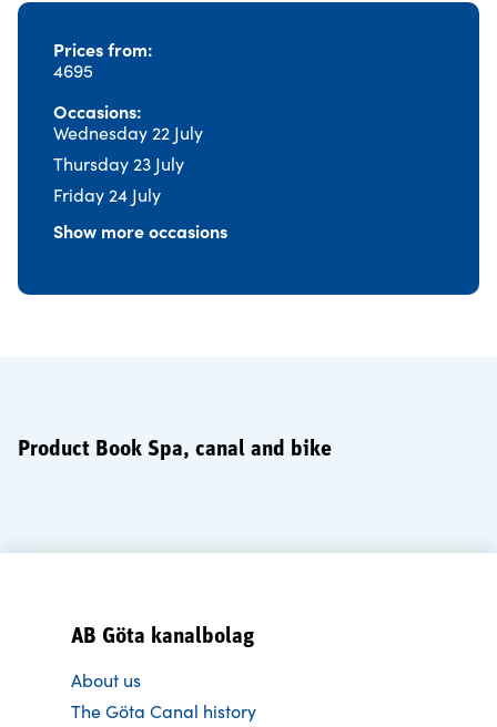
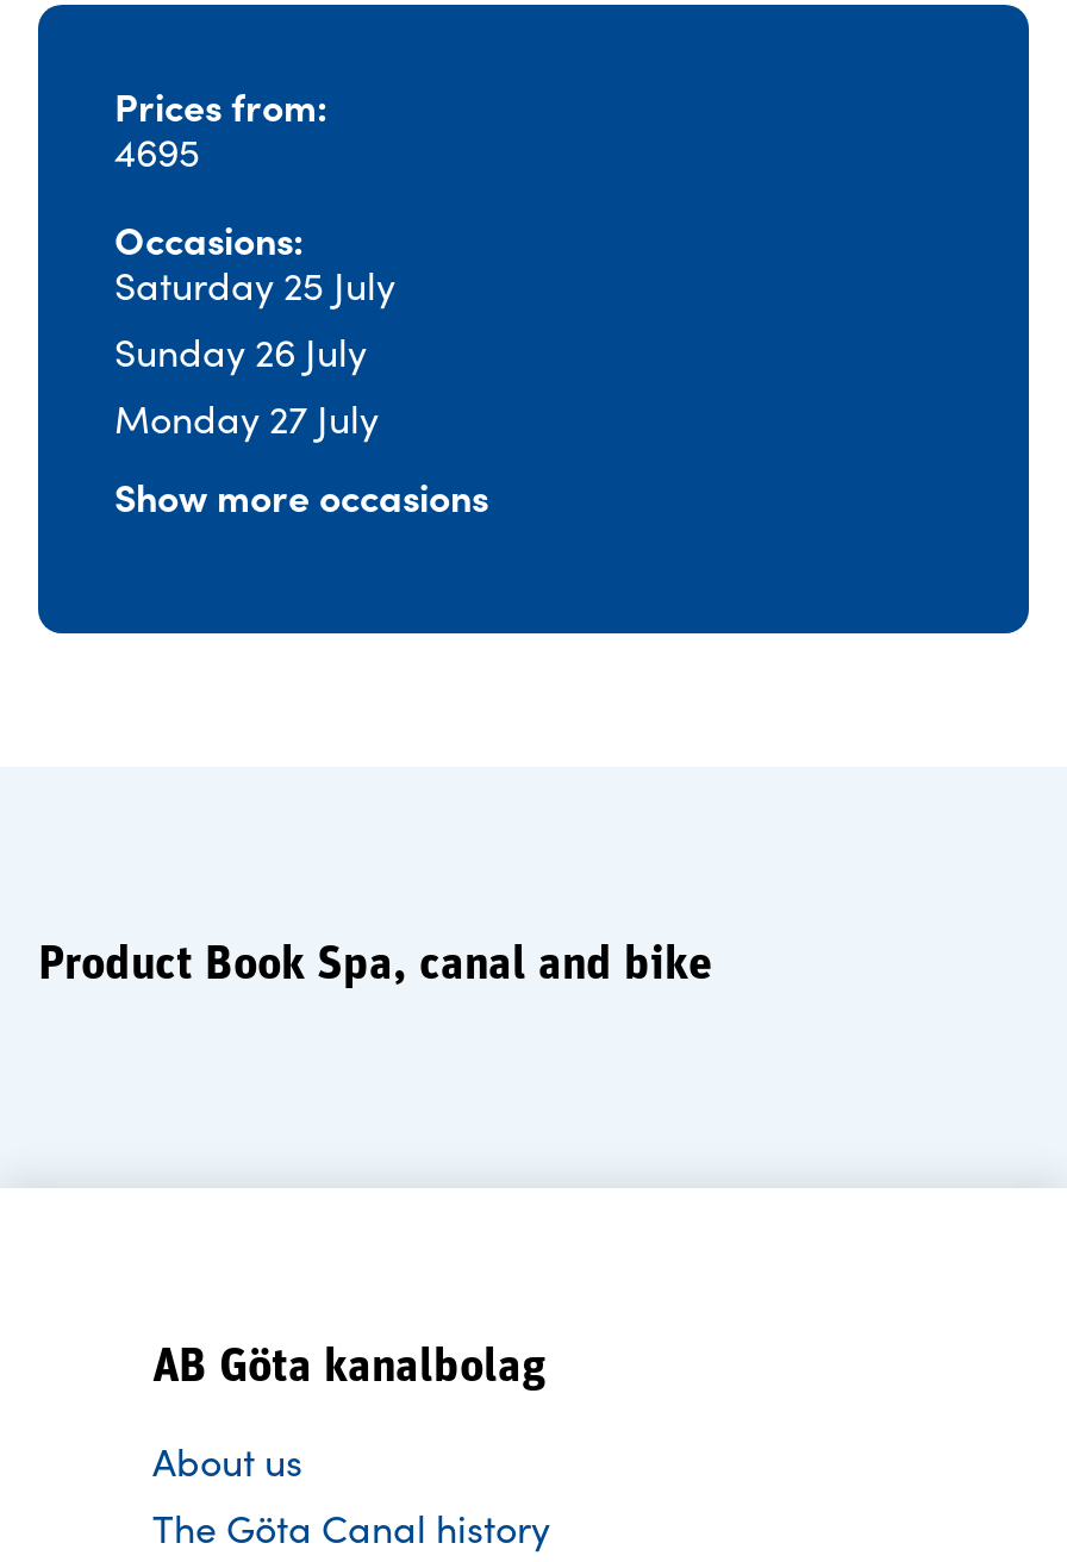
- Wednesday 22 July
+ Saturday 25 July

- Thursday 23 July
+ Sunday 26 July

- Friday 24 July
+ Monday 27 July
